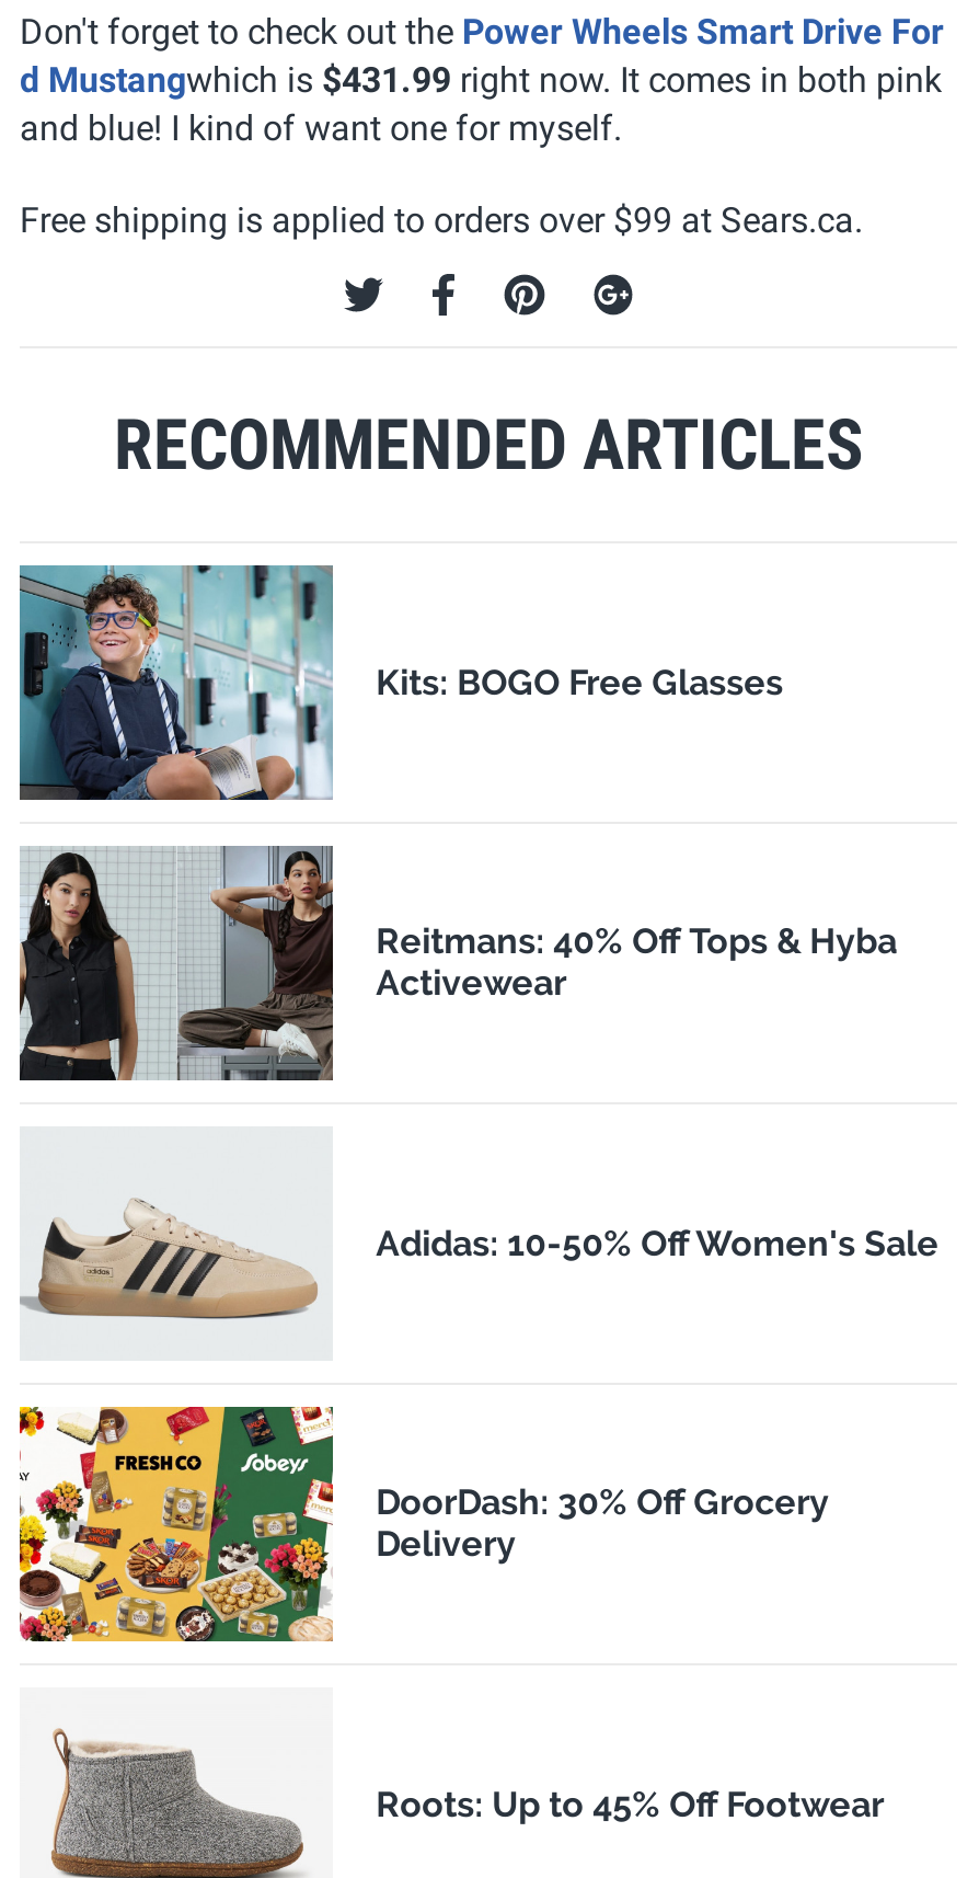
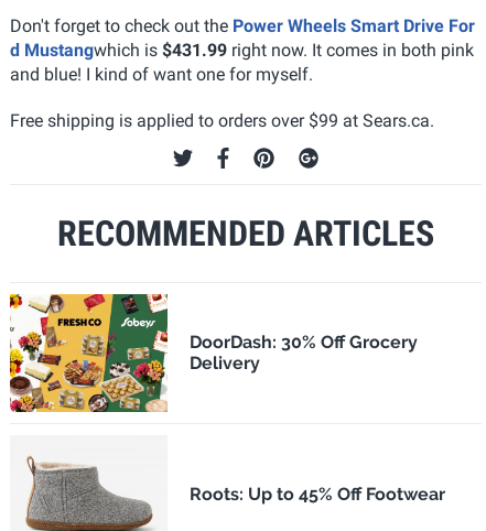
- [image]
- Kits: BOGO Free Glasses

- [image]
- Reitmans: 40% Off Tops & Hyba
- Activewear

- [image]
- Adidas: 10-50% Off Women's Sale
